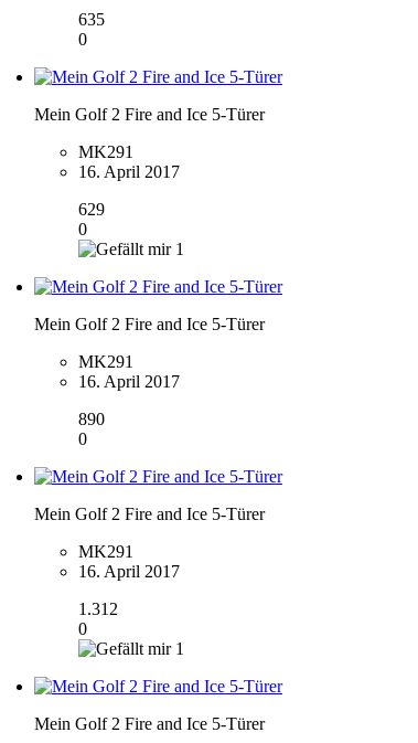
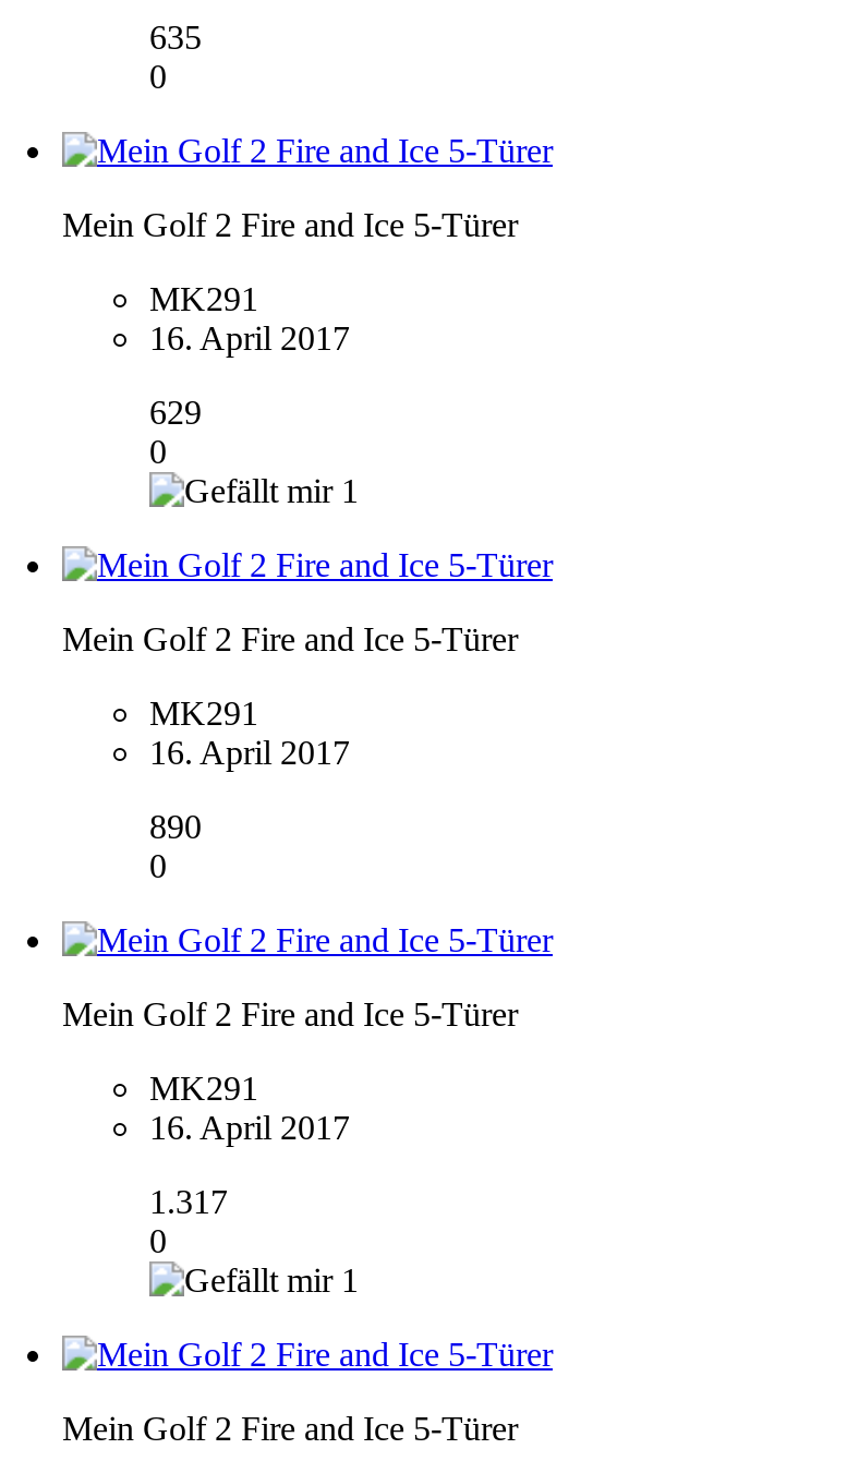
- 1.312
+ 1.317
